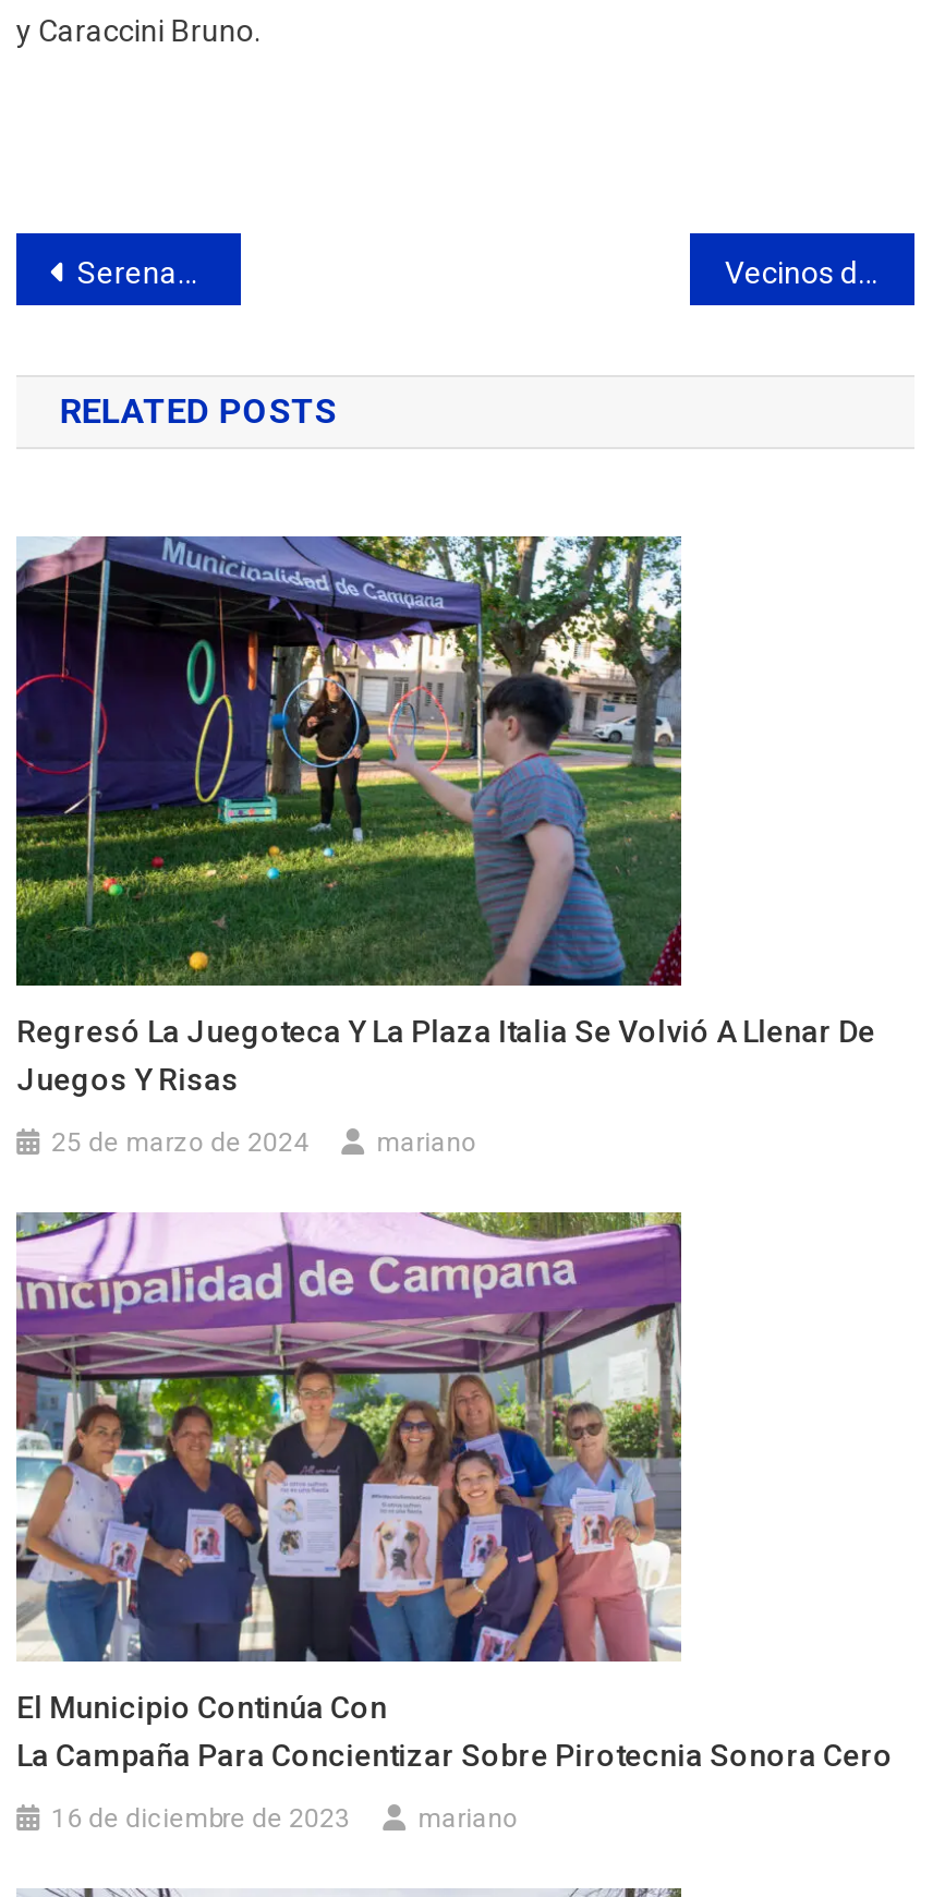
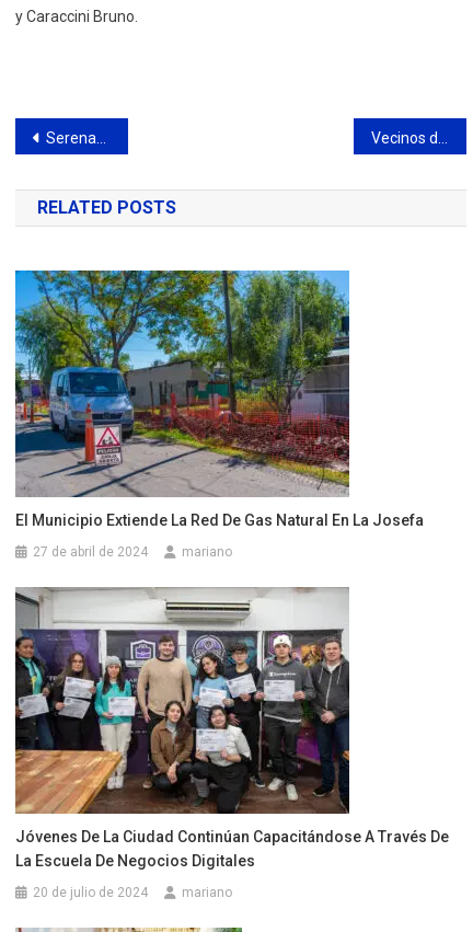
- [image]
- Regresó La Juegoteca Y La Plaza Italia Se Volvió A Llenar De
- Juegos Y Risas
+ [image]
+ El Municipio Extiende La Red De Gas Natural En La Josefa

- 25 de marzo de 2024
+ 27 de abril de 2024

- [image]
- El Municipio Continúa Con
- La Campaña Para Concientizar Sobre Pirotecnia Sonora Cero
+ [image]
+ Jóvenes De La Ciudad Continúan Capacitándose A Través De
+ La Escuela De Negocios Digitales

- 16 de diciembre de 2023
+ 20 de julio de 2024
